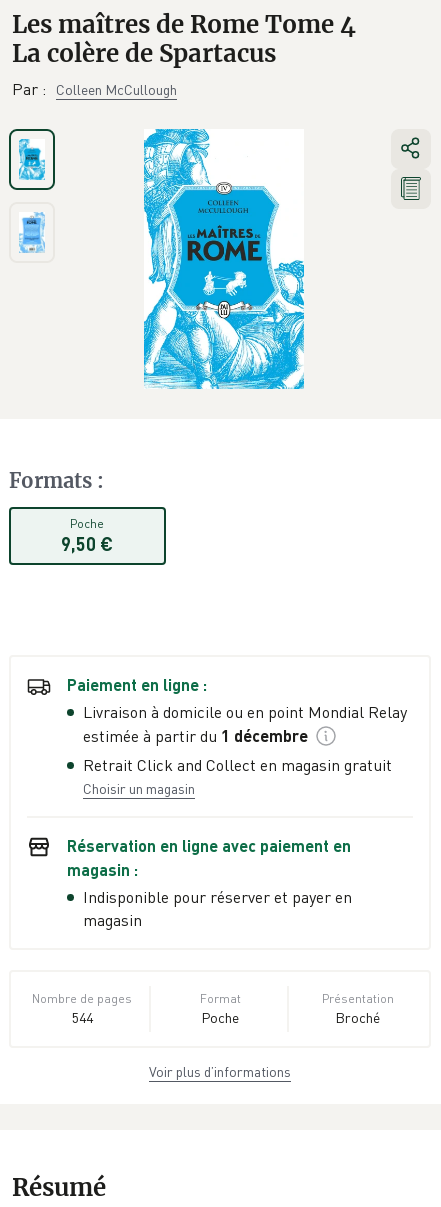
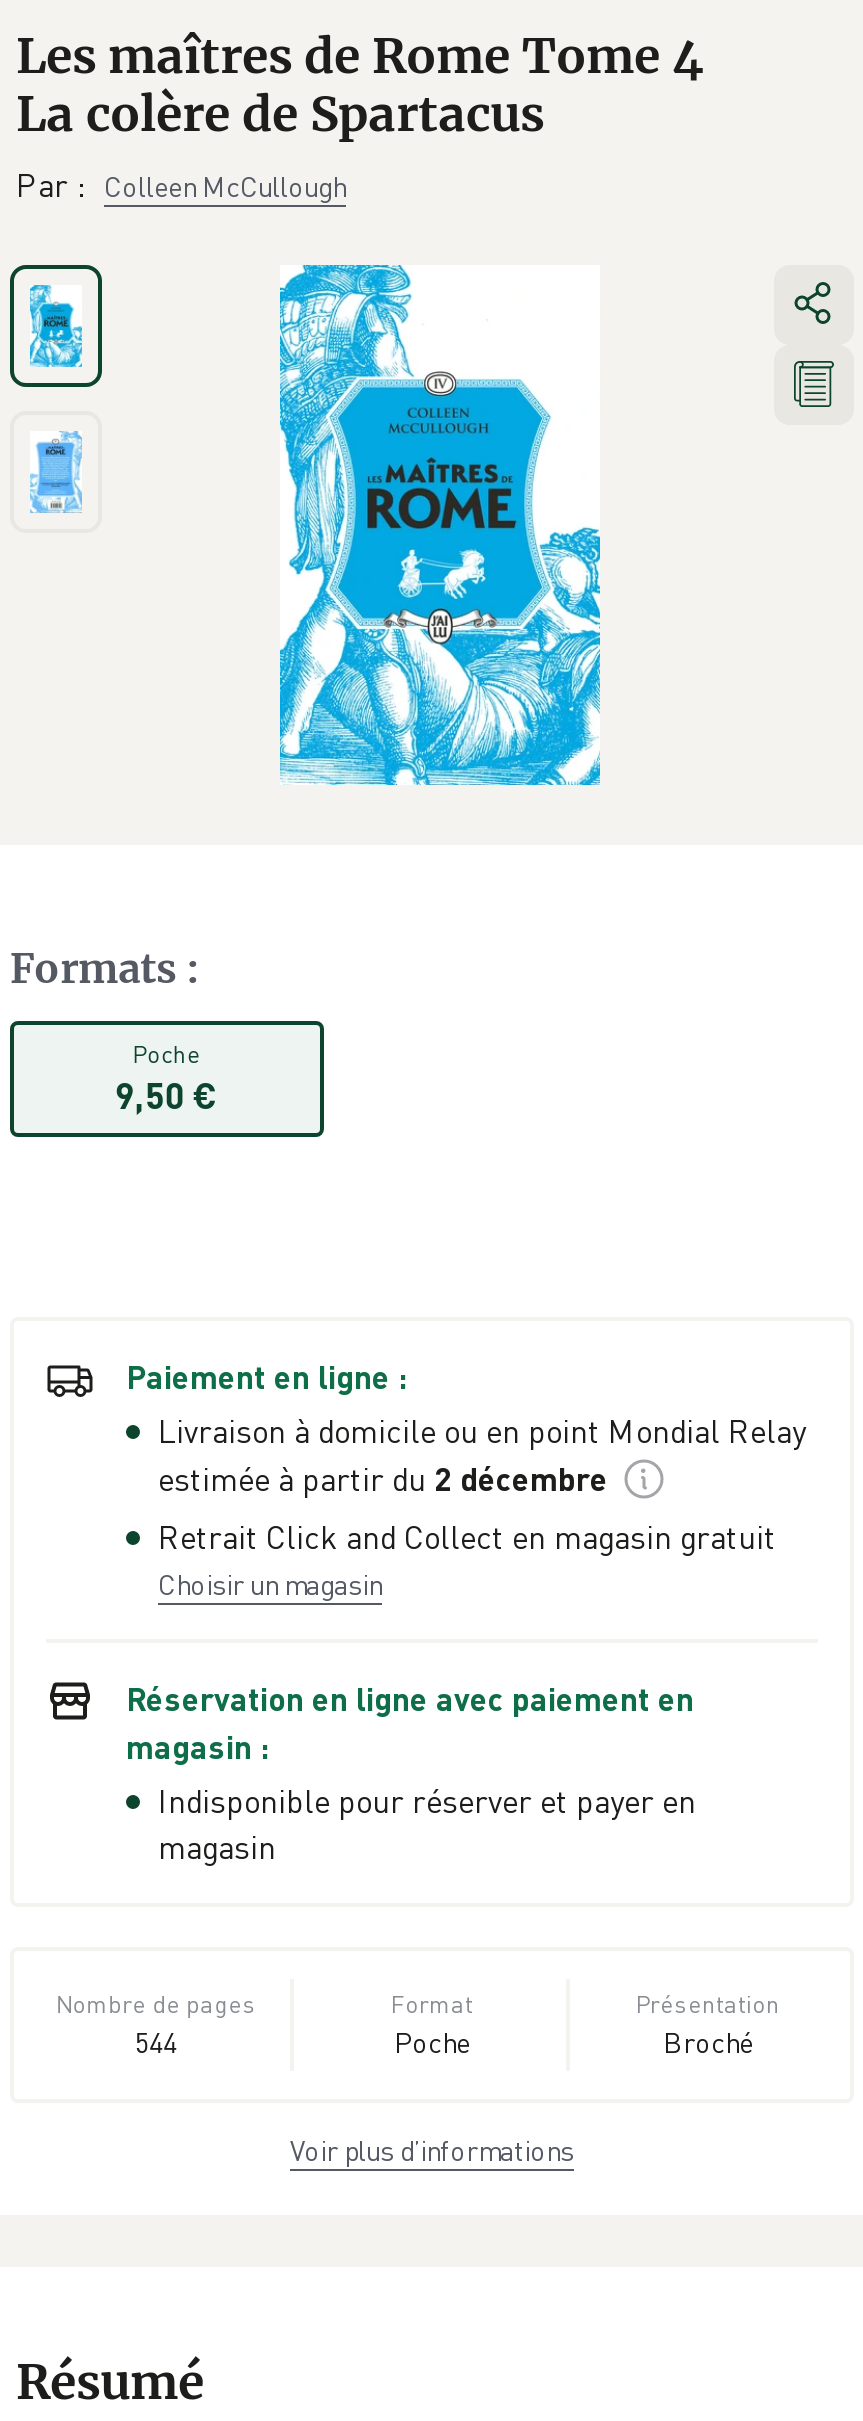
- estimée à partir du 1 décembre
+ estimée à partir du 2 décembre
